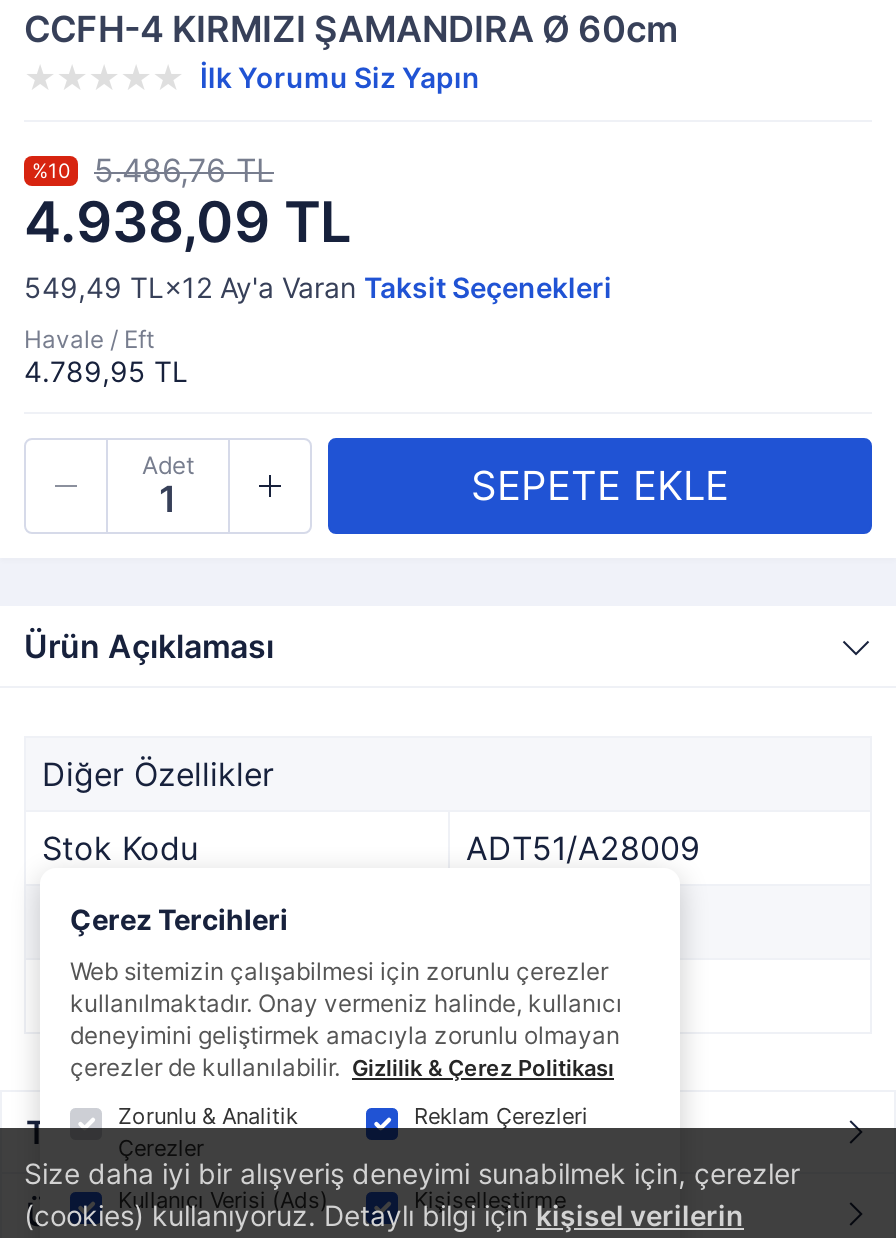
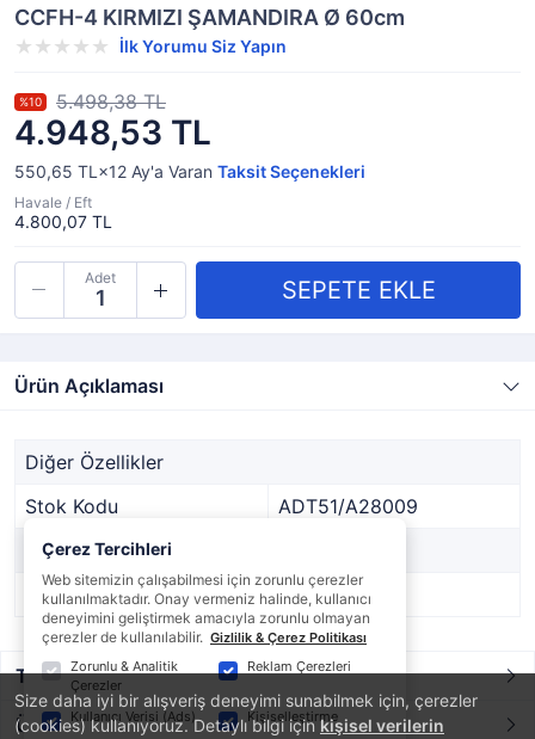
- %10 5.486,76 TL
+ %10 5.498,38 TL

- 4.938,09 TL
+ 4.948,53 TL

- 549,49 TL×12 Ay'a Varan Taksit Seçenekleri
+ 550,65 TL×12 Ay'a Varan Taksit Seçenekleri

- 4.789,95 TL
+ 4.800,07 TL
